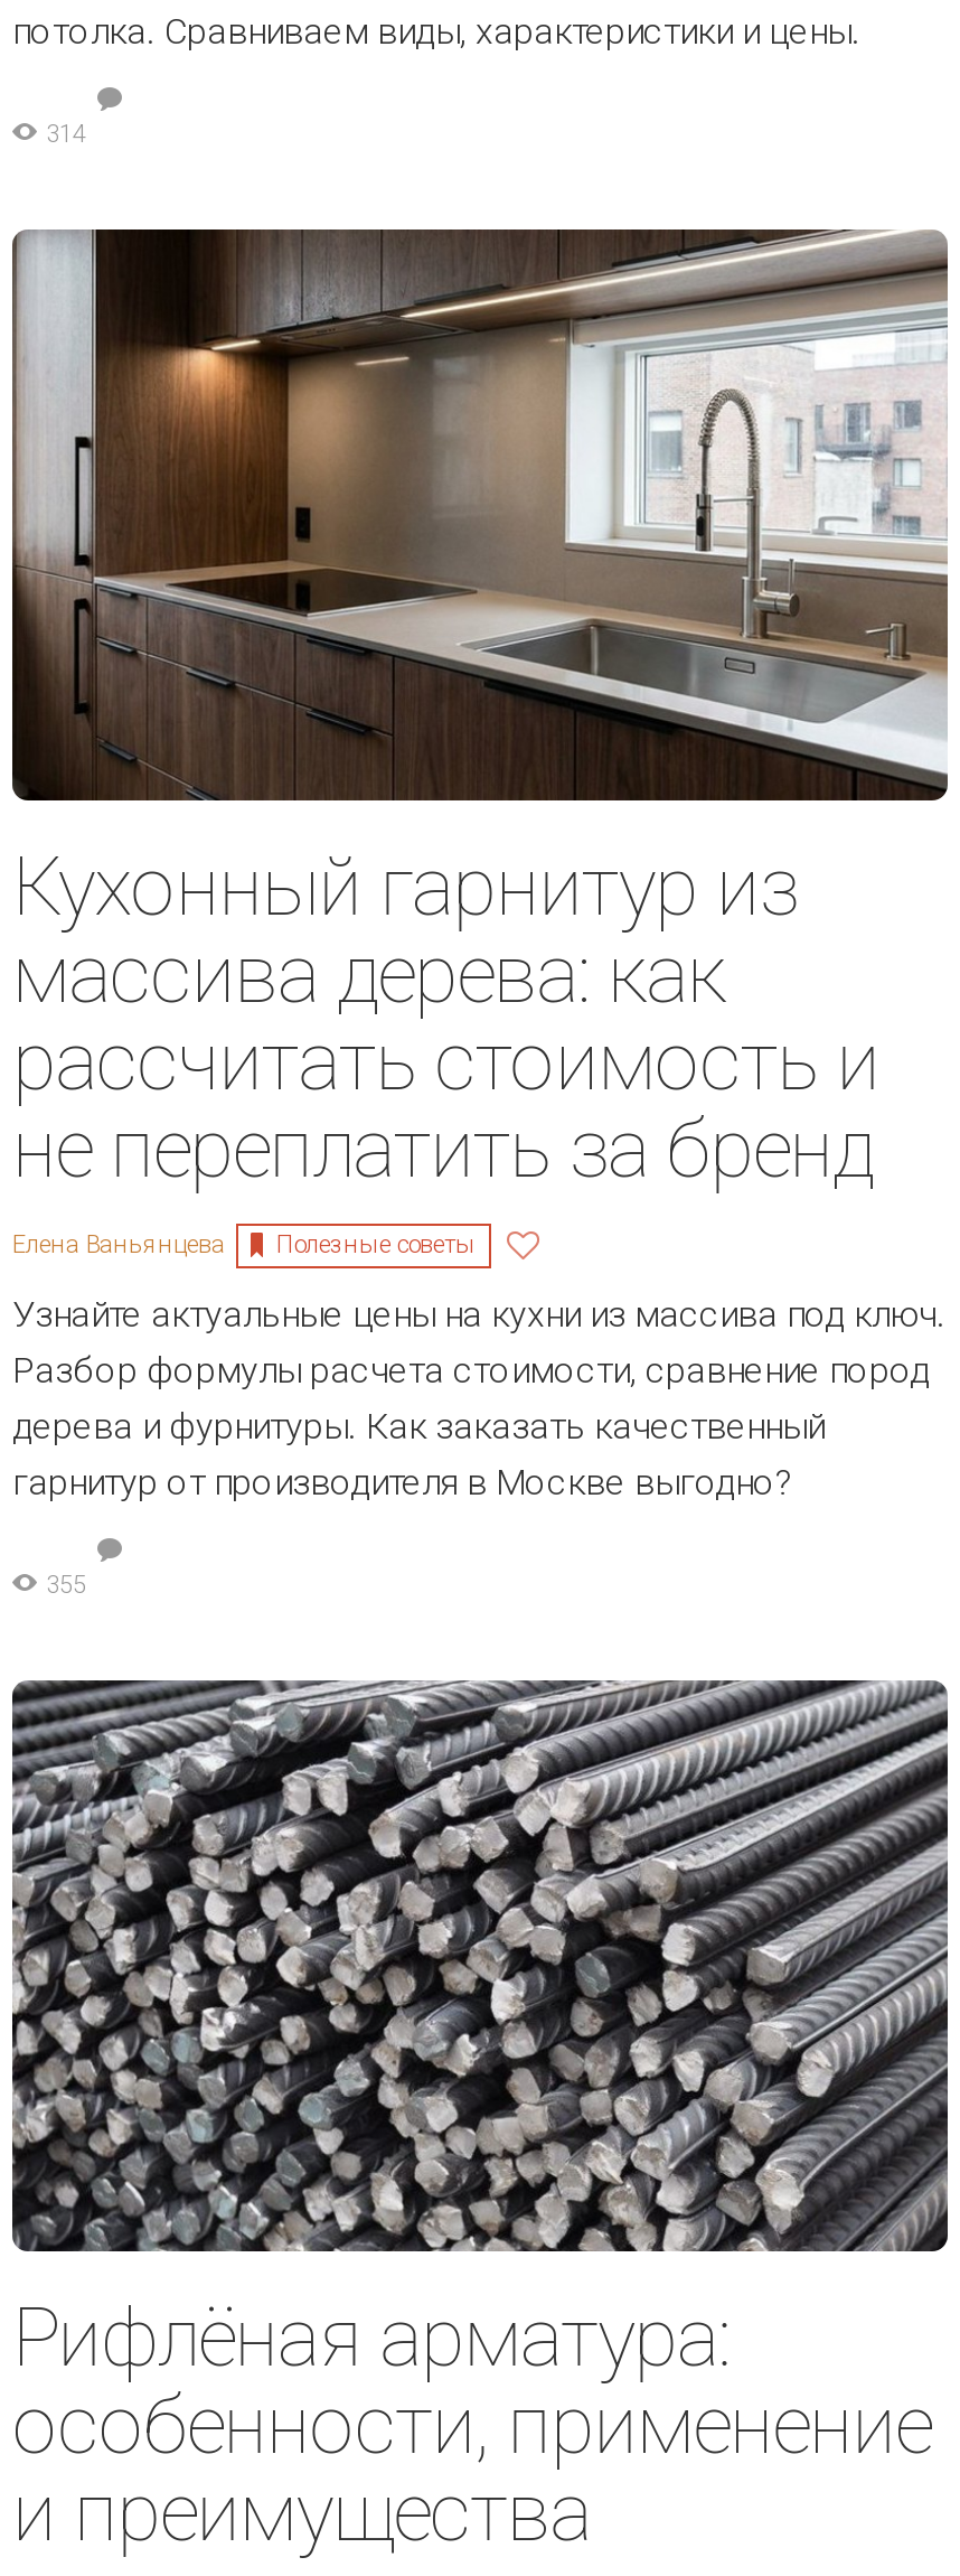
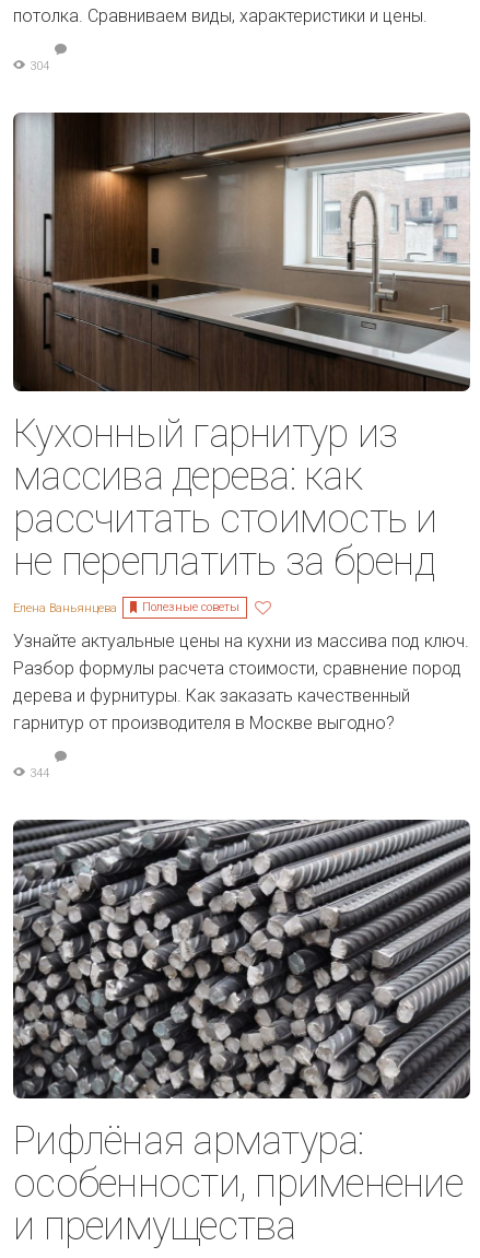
- 314
+ 304

- 355
+ 344
